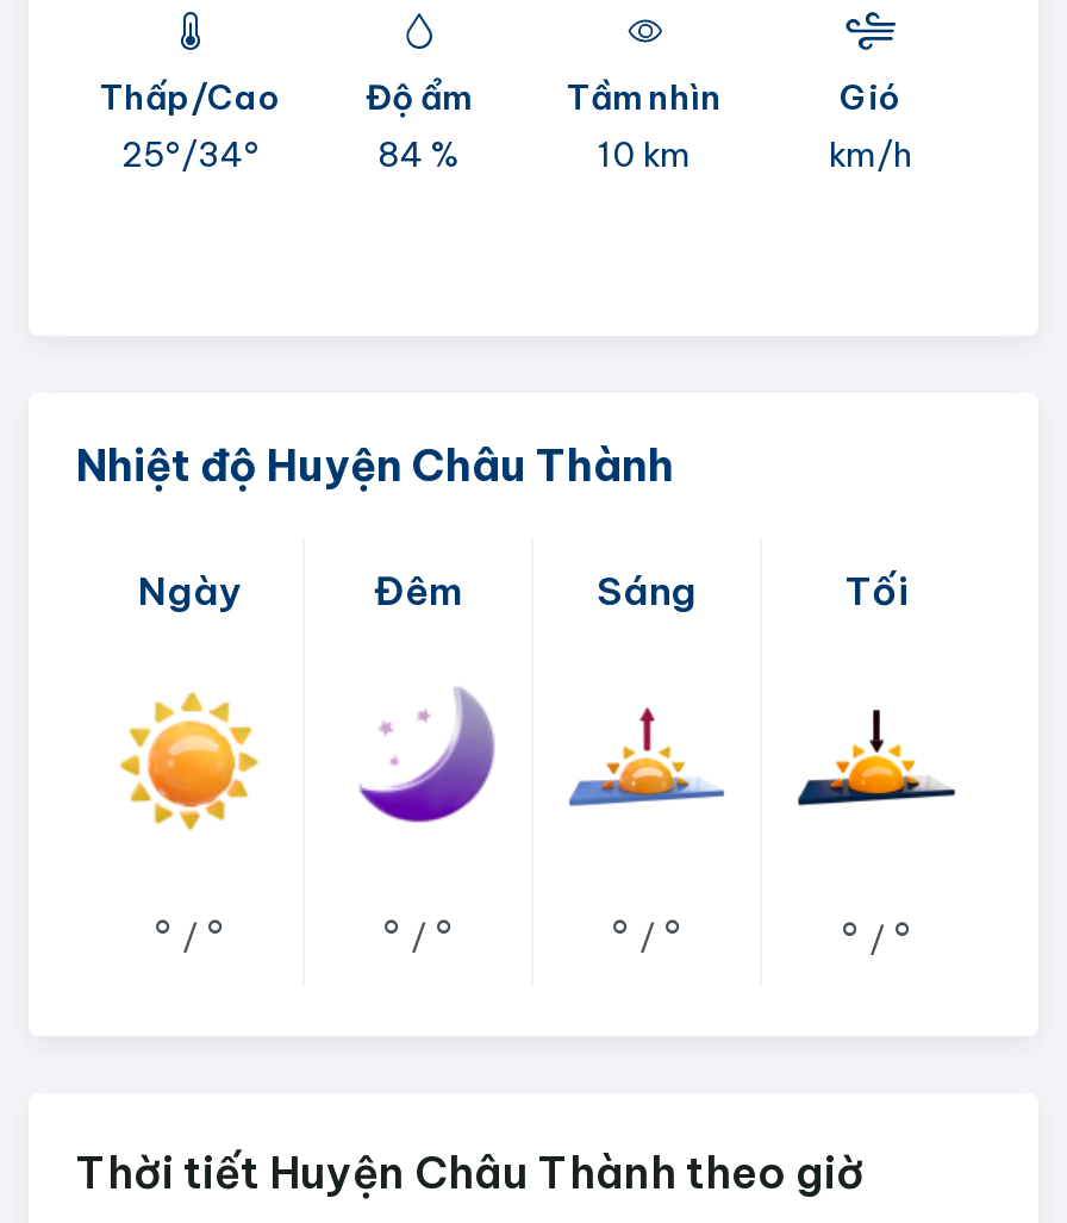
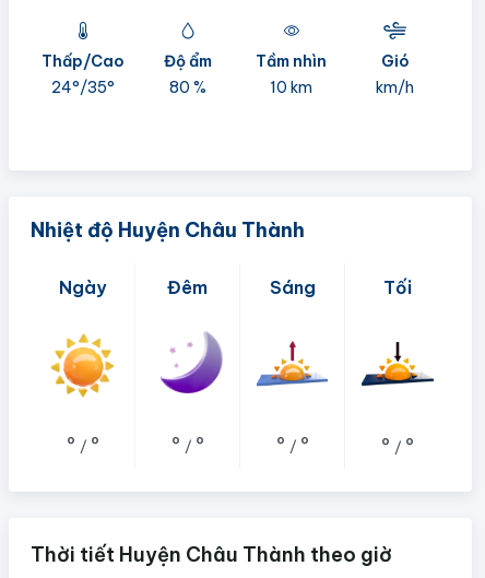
- 25°/34°
+ 24°/35°

- 84 %
+ 80 %
